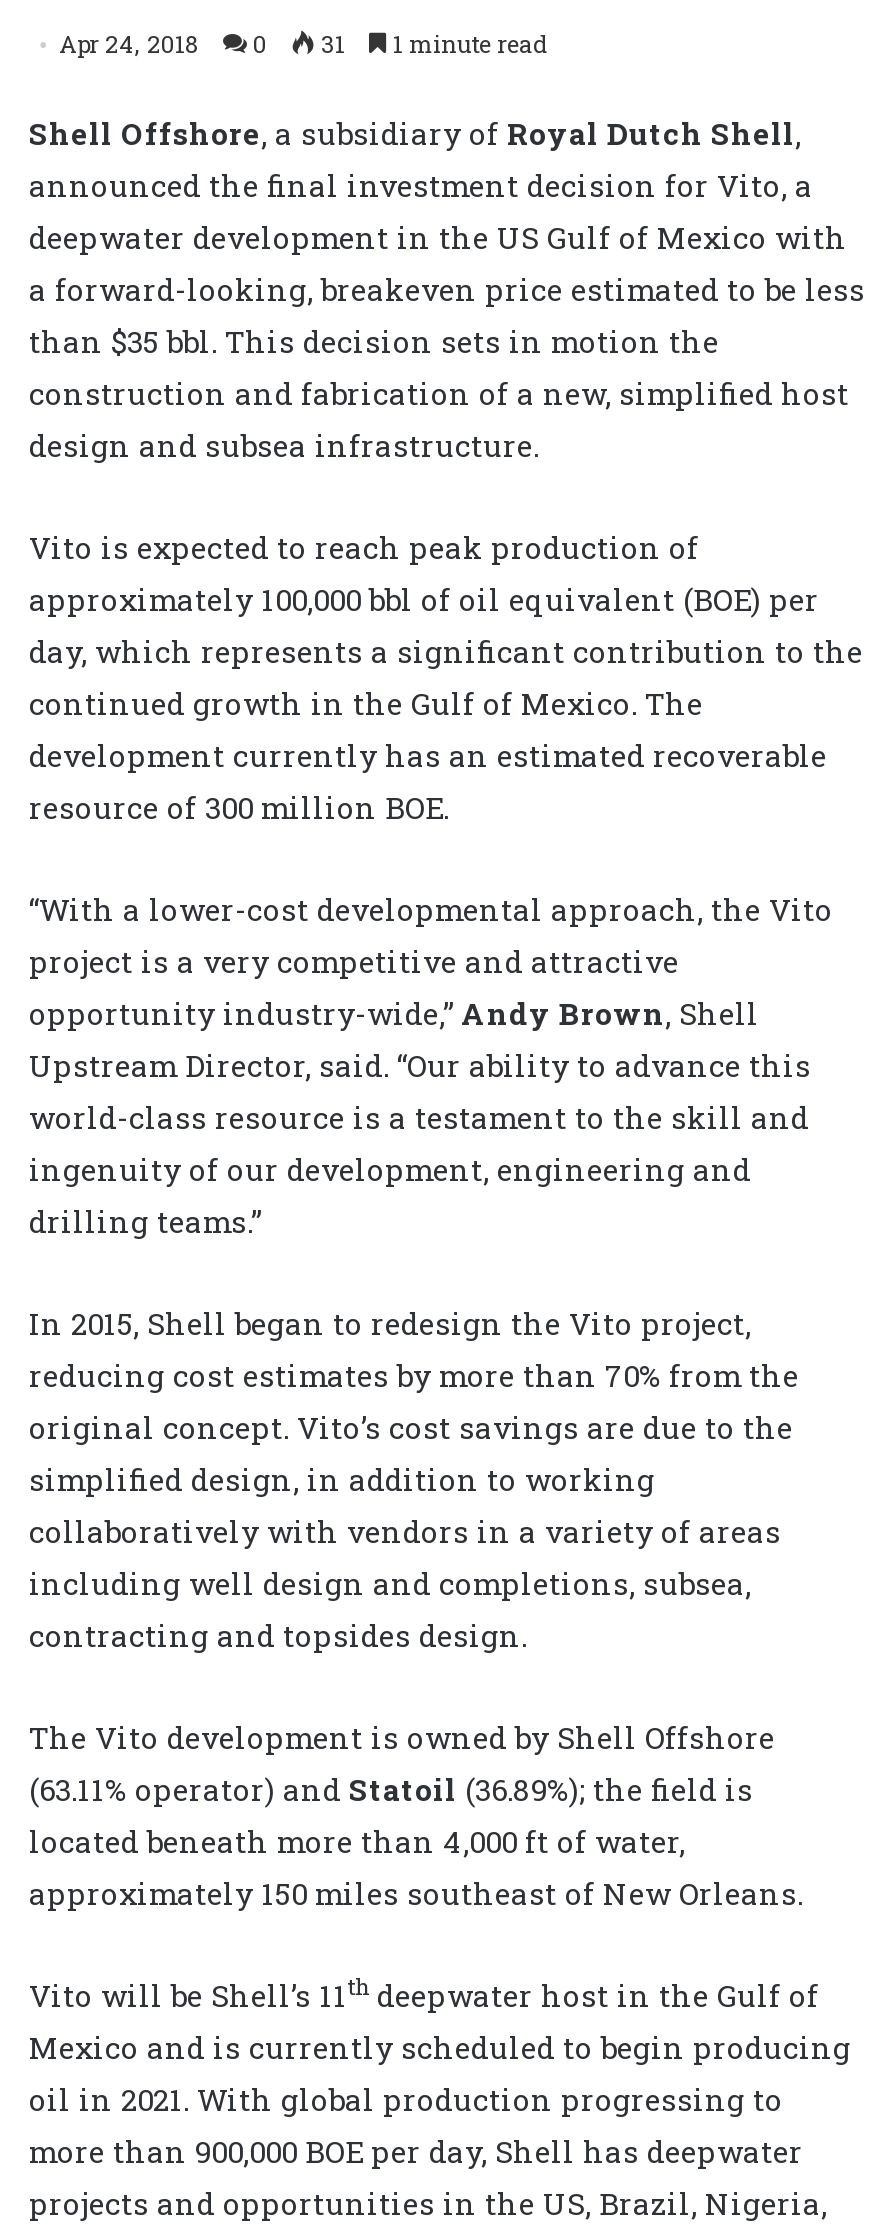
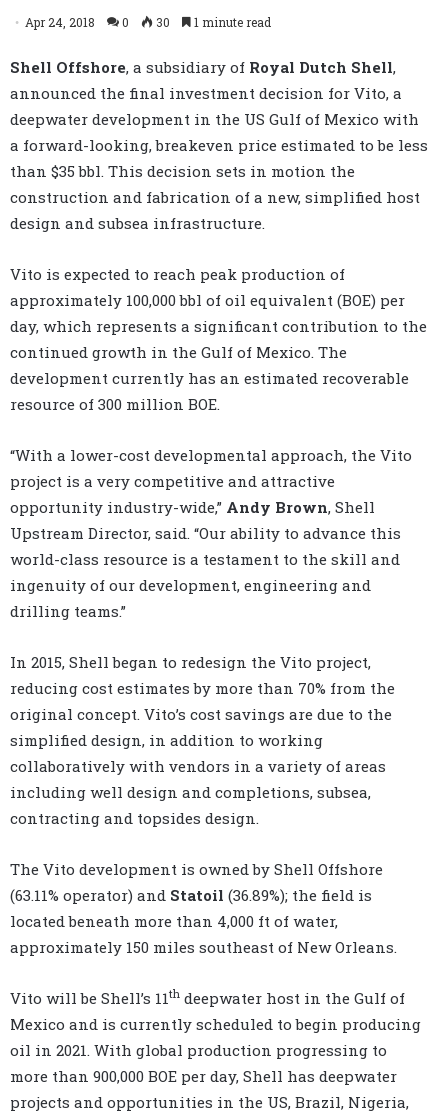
- Apr 24, 2018 0 31 1 minute read
+ Apr 24, 2018 0 30 1 minute read
